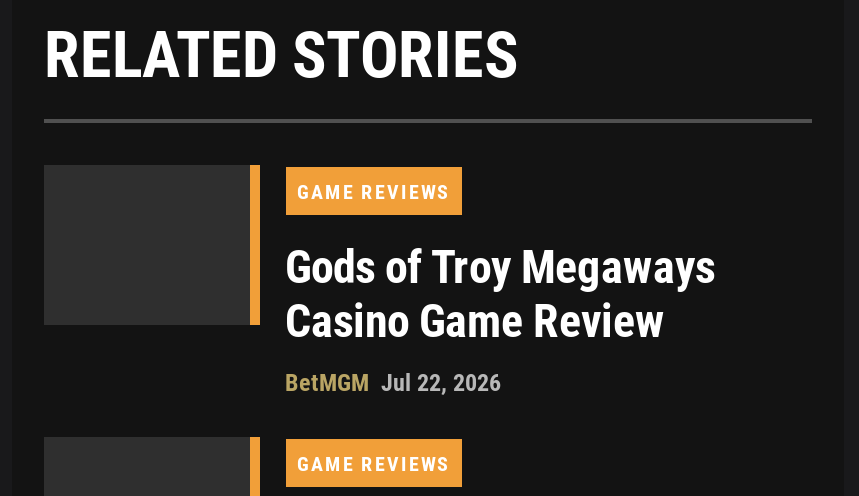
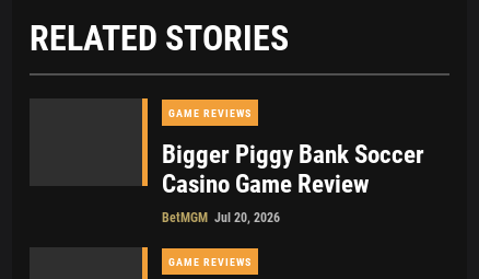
- Gods of Troy Megaways
+ Bigger Piggy Bank Soccer

- BetMGM Jul 22, 2026
+ BetMGM Jul 20, 2026
